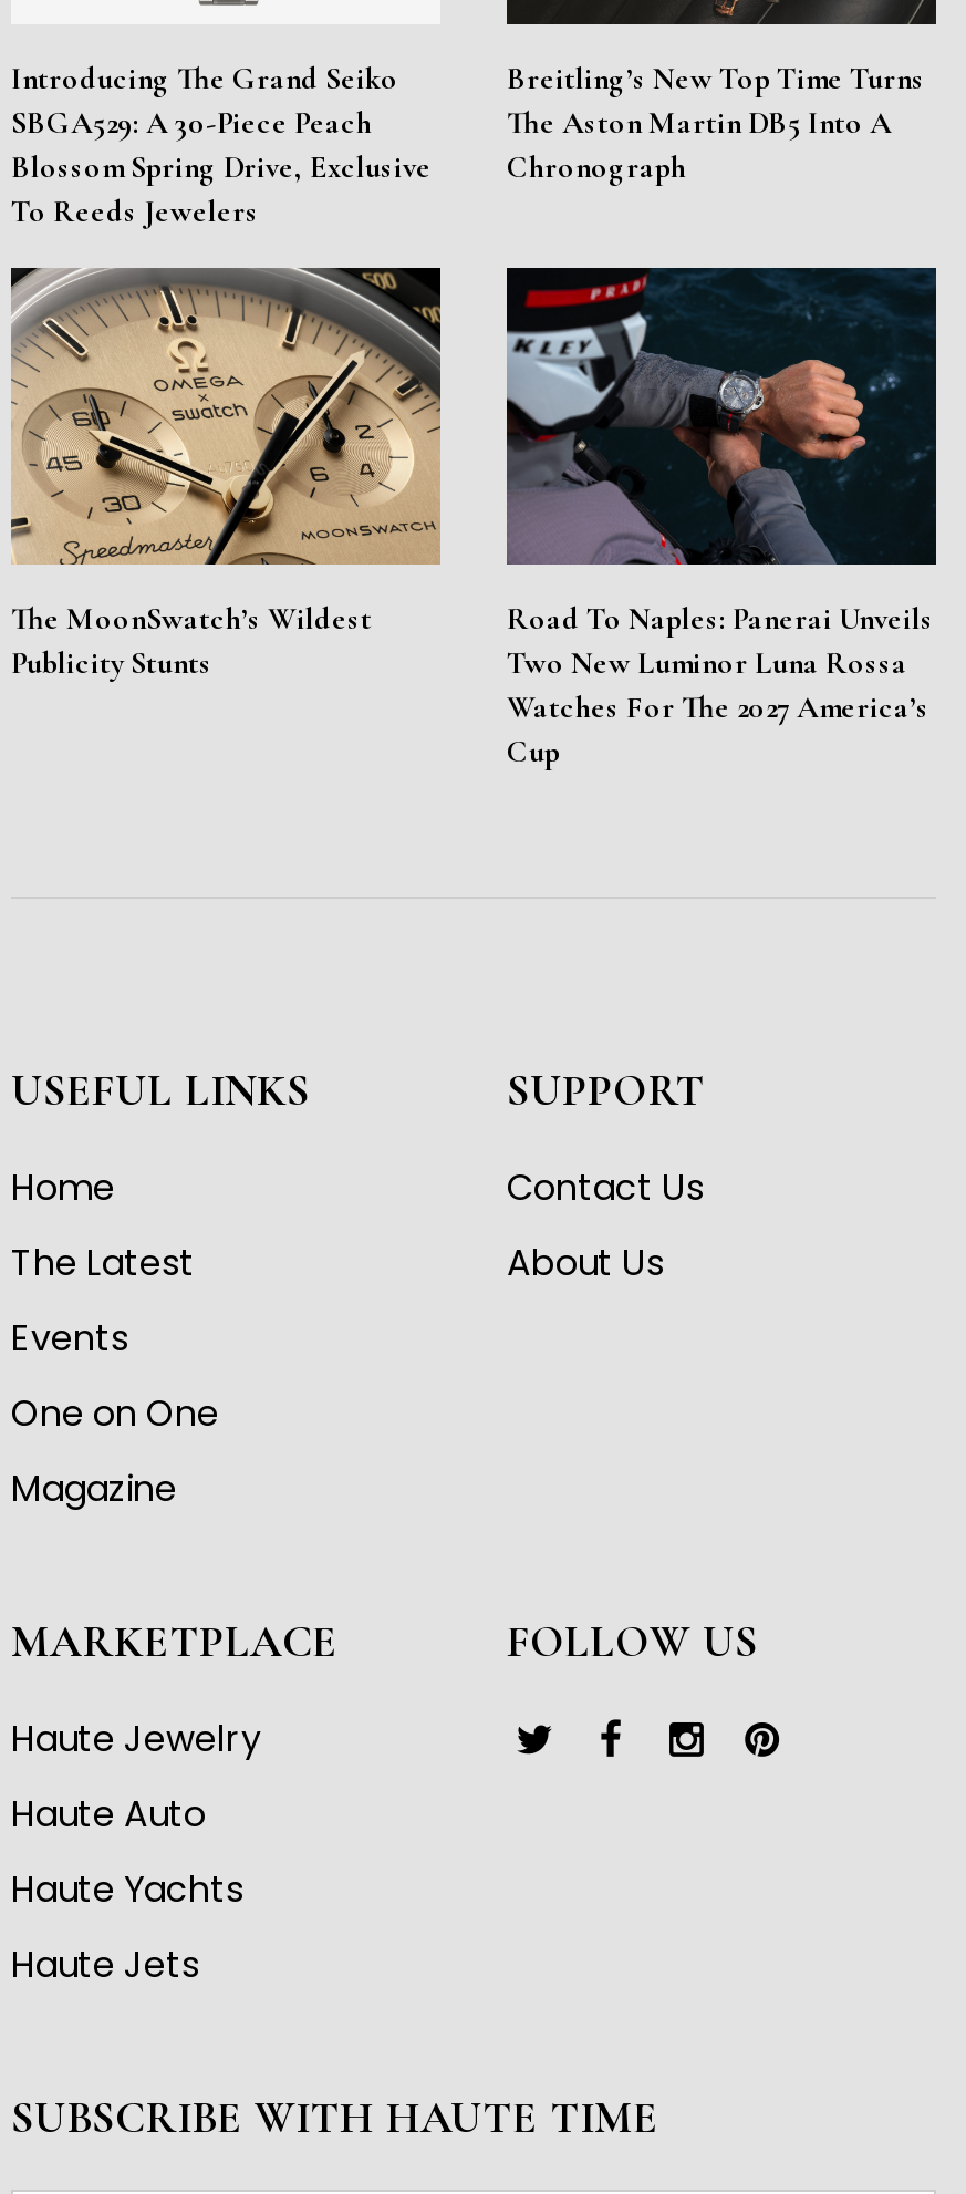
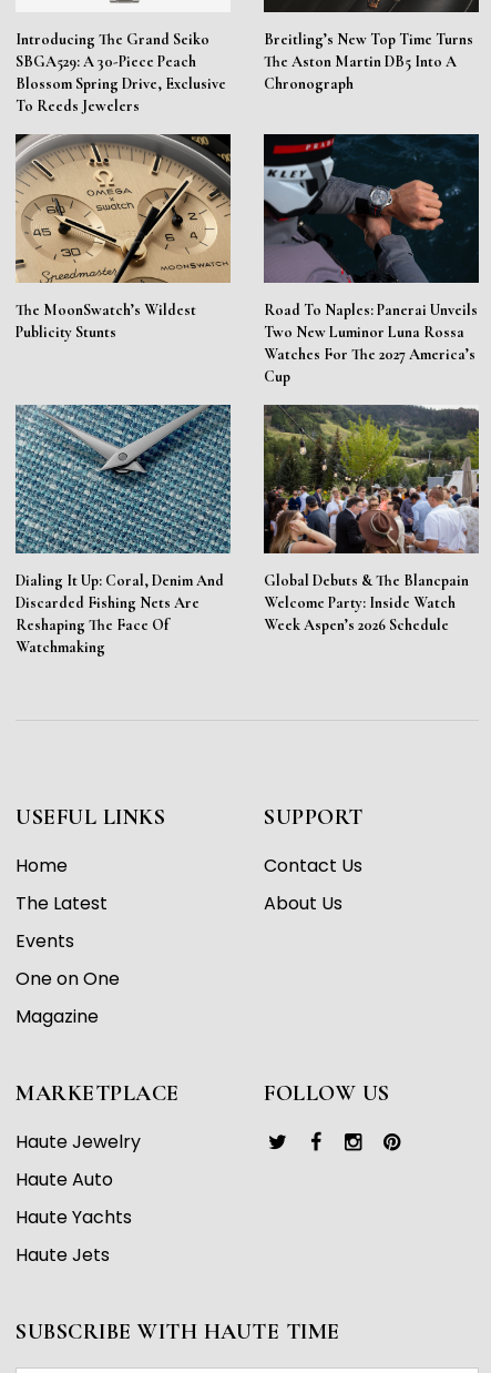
+ [image]
+ Dialing It Up: Coral, Denim And
+ Discarded Fishing Nets Are
+ Reshaping The Face Of
+ Watchmaking

+ [image]
+ Global Debuts & The Blancpain
+ Welcome Party: Inside Watch
+ Week Aspen’s 2026 Schedule
